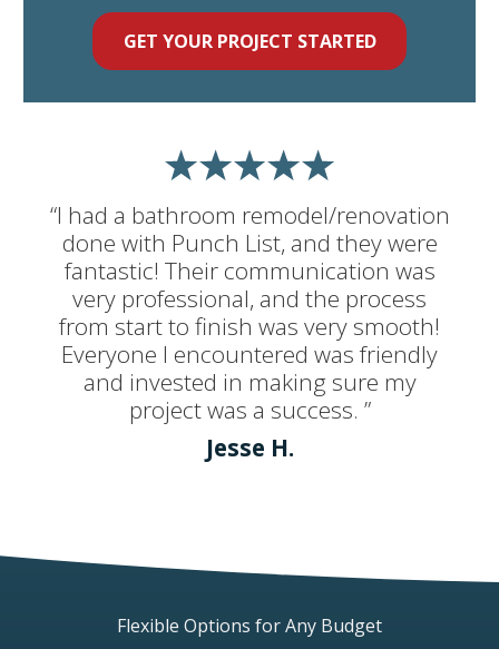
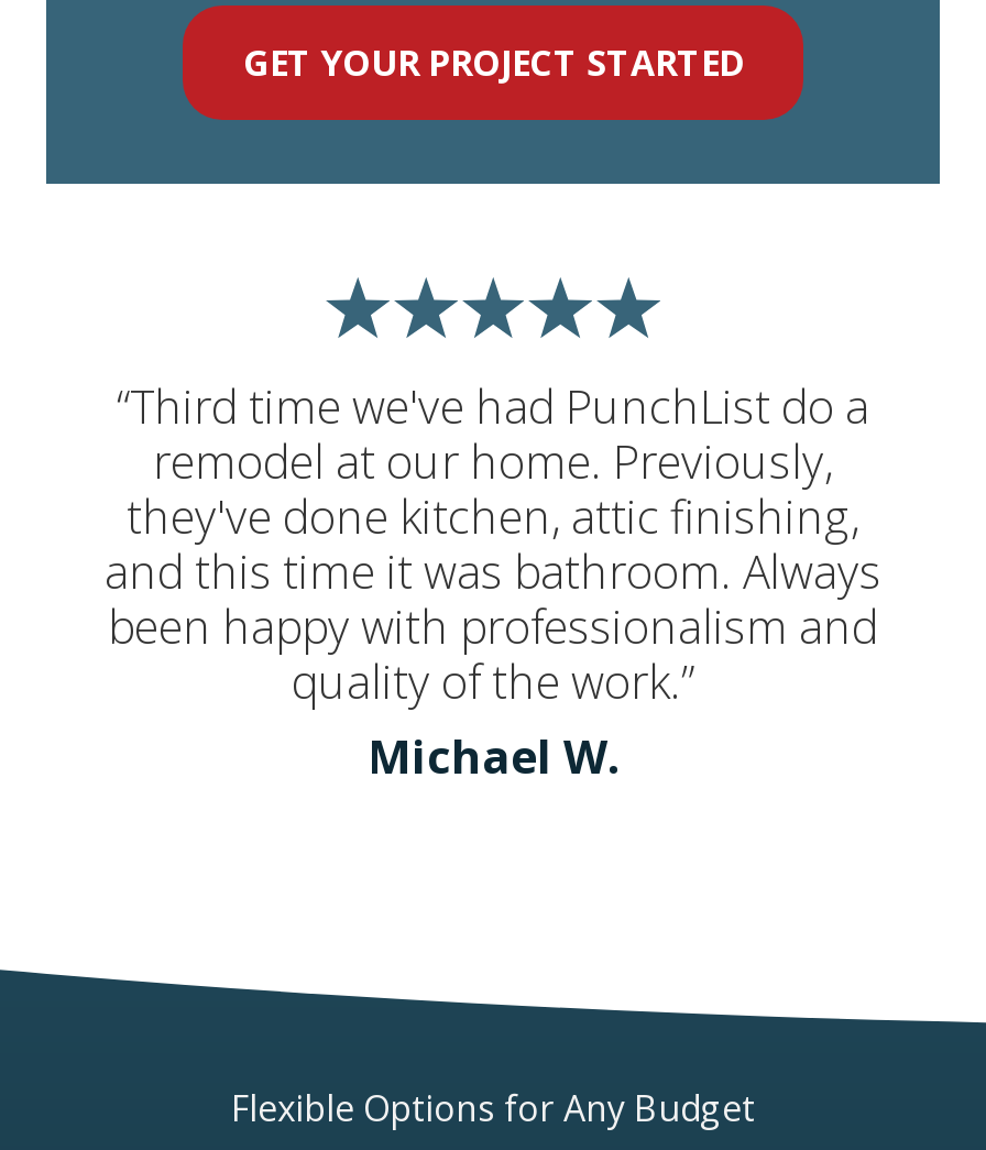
- “I had a bathroom remodel/renovation
- done with Punch List, and they were
- fantastic! Their communication was
- very professional, and the process
- from start to finish was very smooth!
- Everyone I encountered was friendly
- and invested in making sure my
- project was a success. ”
- Jesse H.
+ “Third time we've had PunchList do a
+ remodel at our home. Previously,
+ they've done kitchen, attic finishing,
+ and this time it was bathroom. Always
+ been happy with professionalism and
+ quality of the work.”
+ Michael W.
